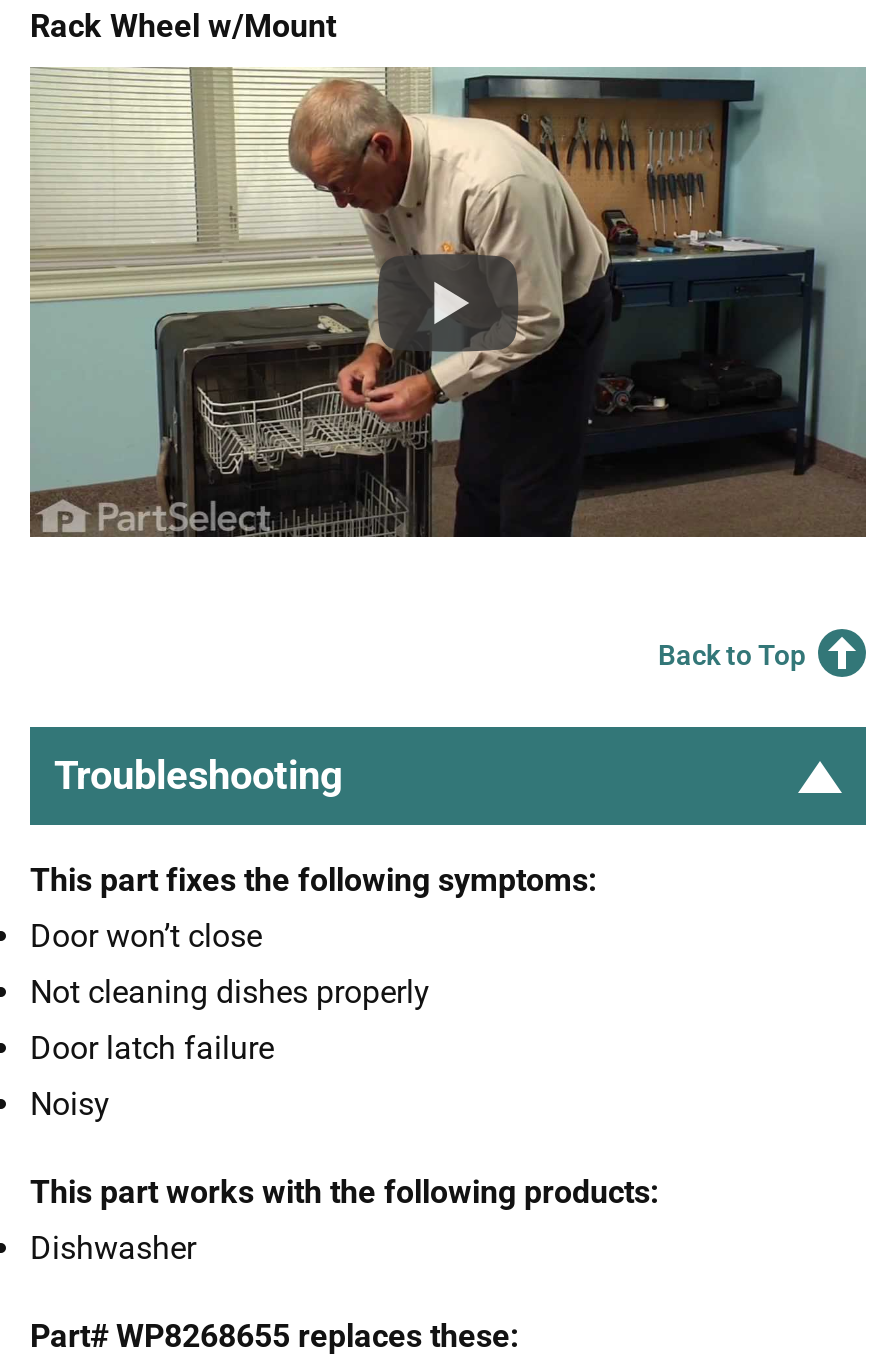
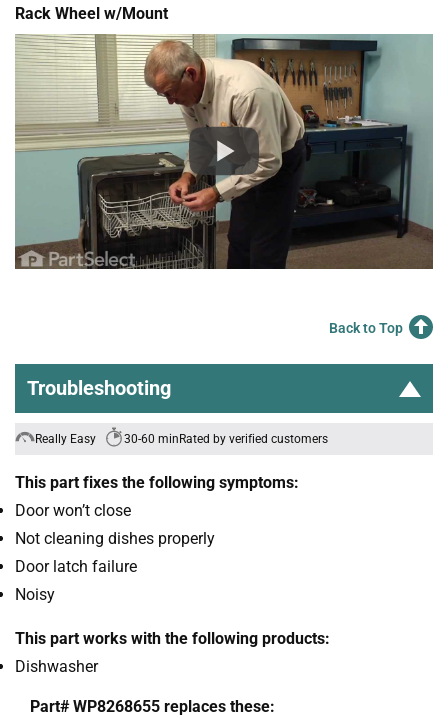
+ Really Easy
+ 30-60 minRated by verified customers
